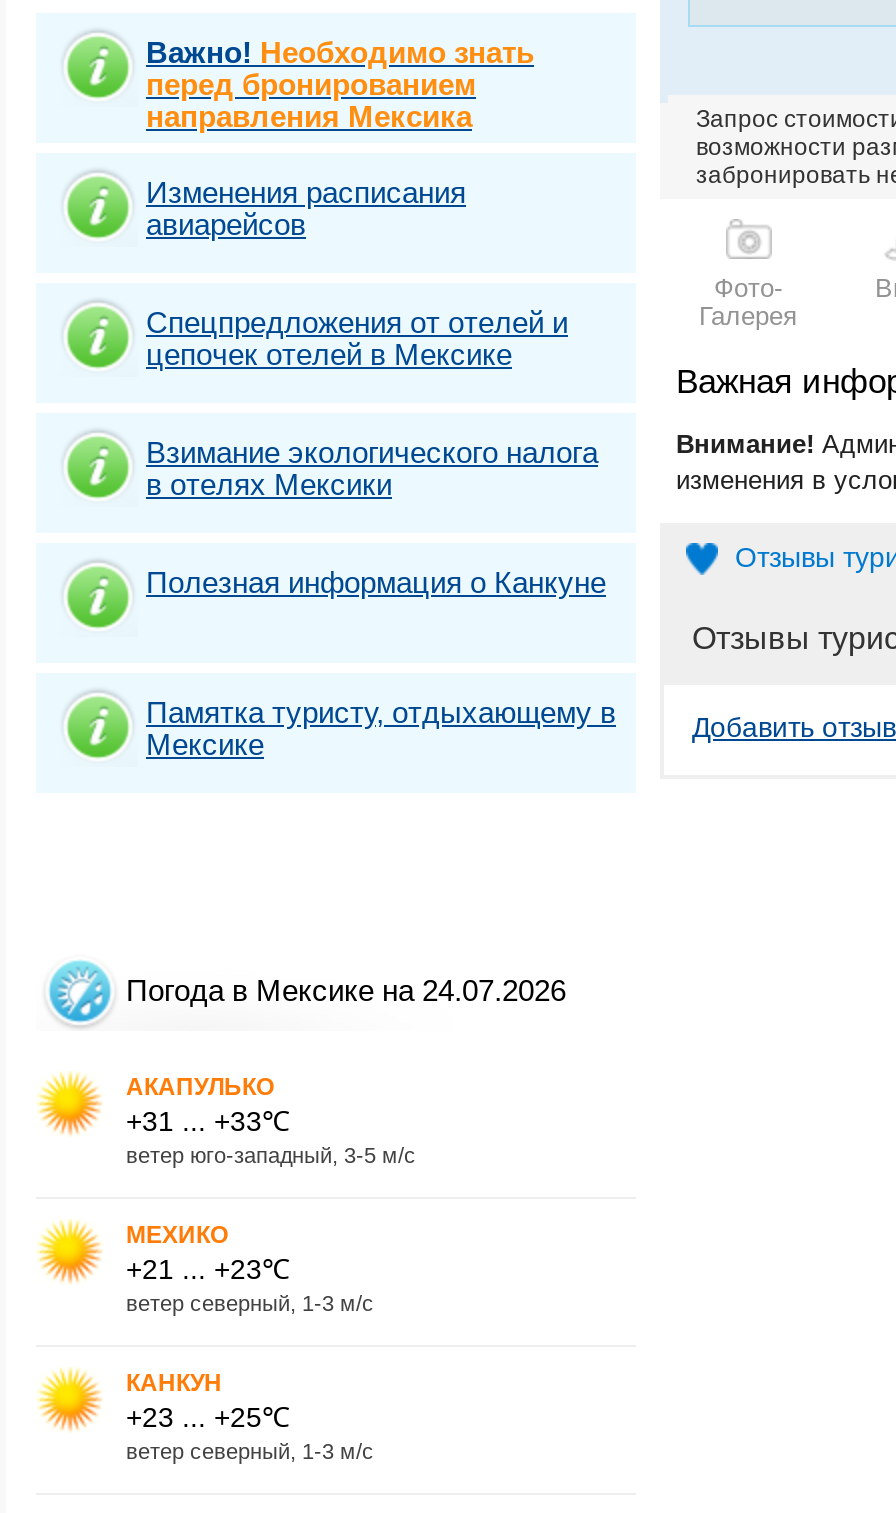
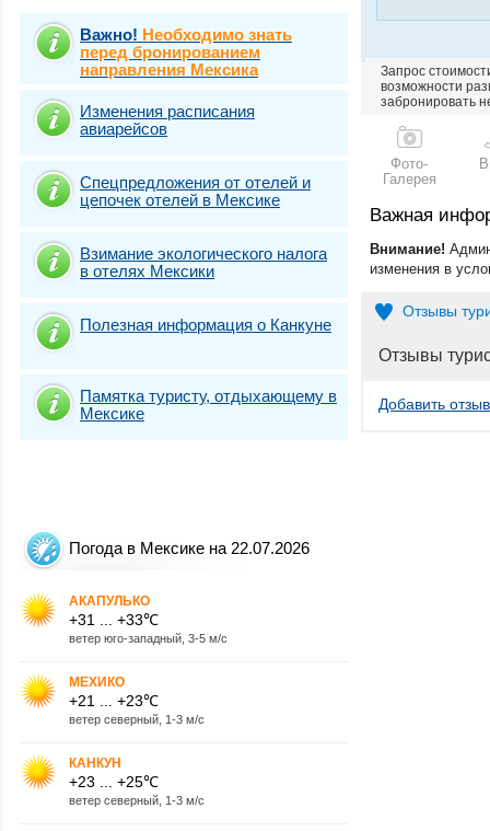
- Погода в Мексике на 24.07.2026
+ Погода в Мексике на 22.07.2026
